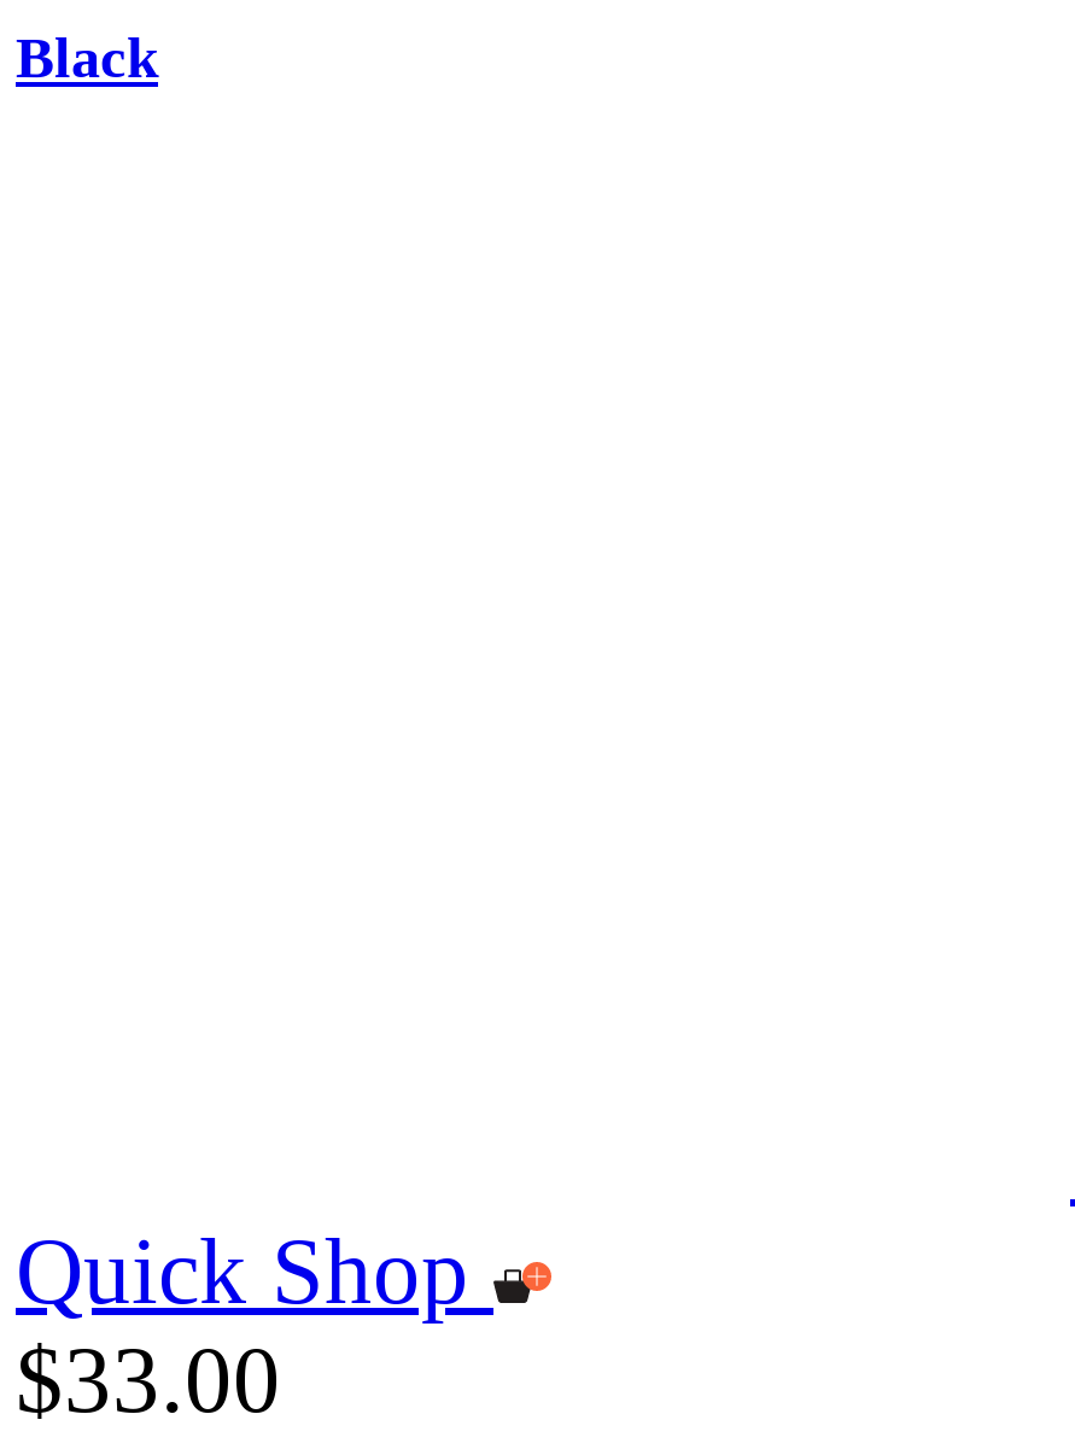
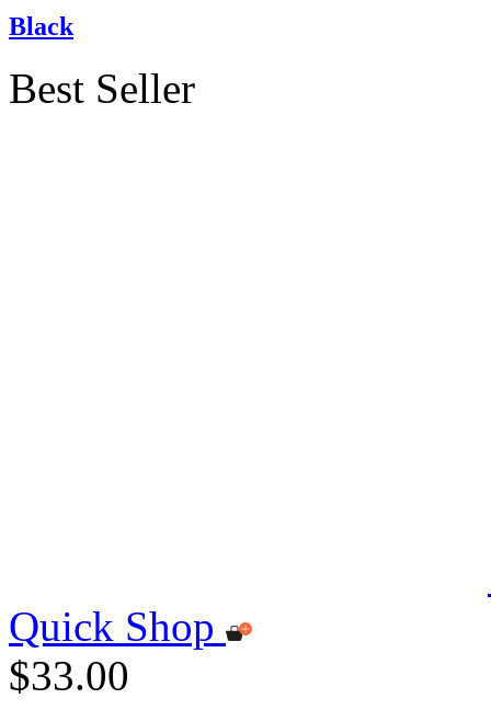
+ Best Seller
